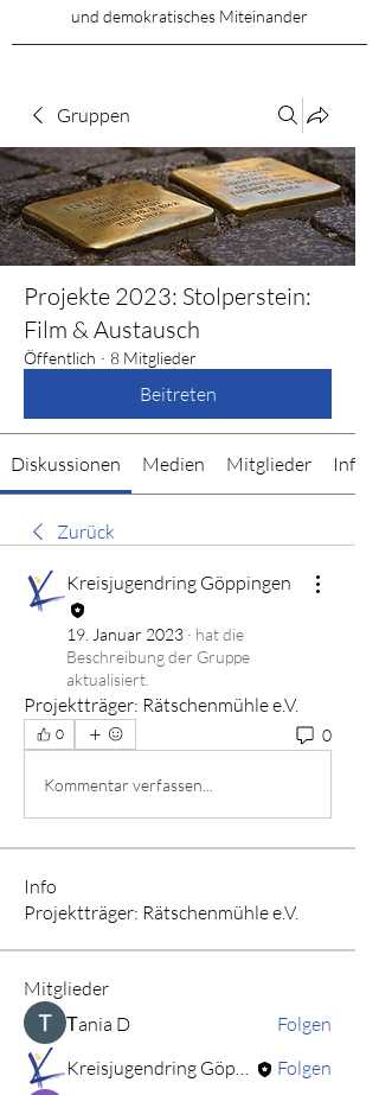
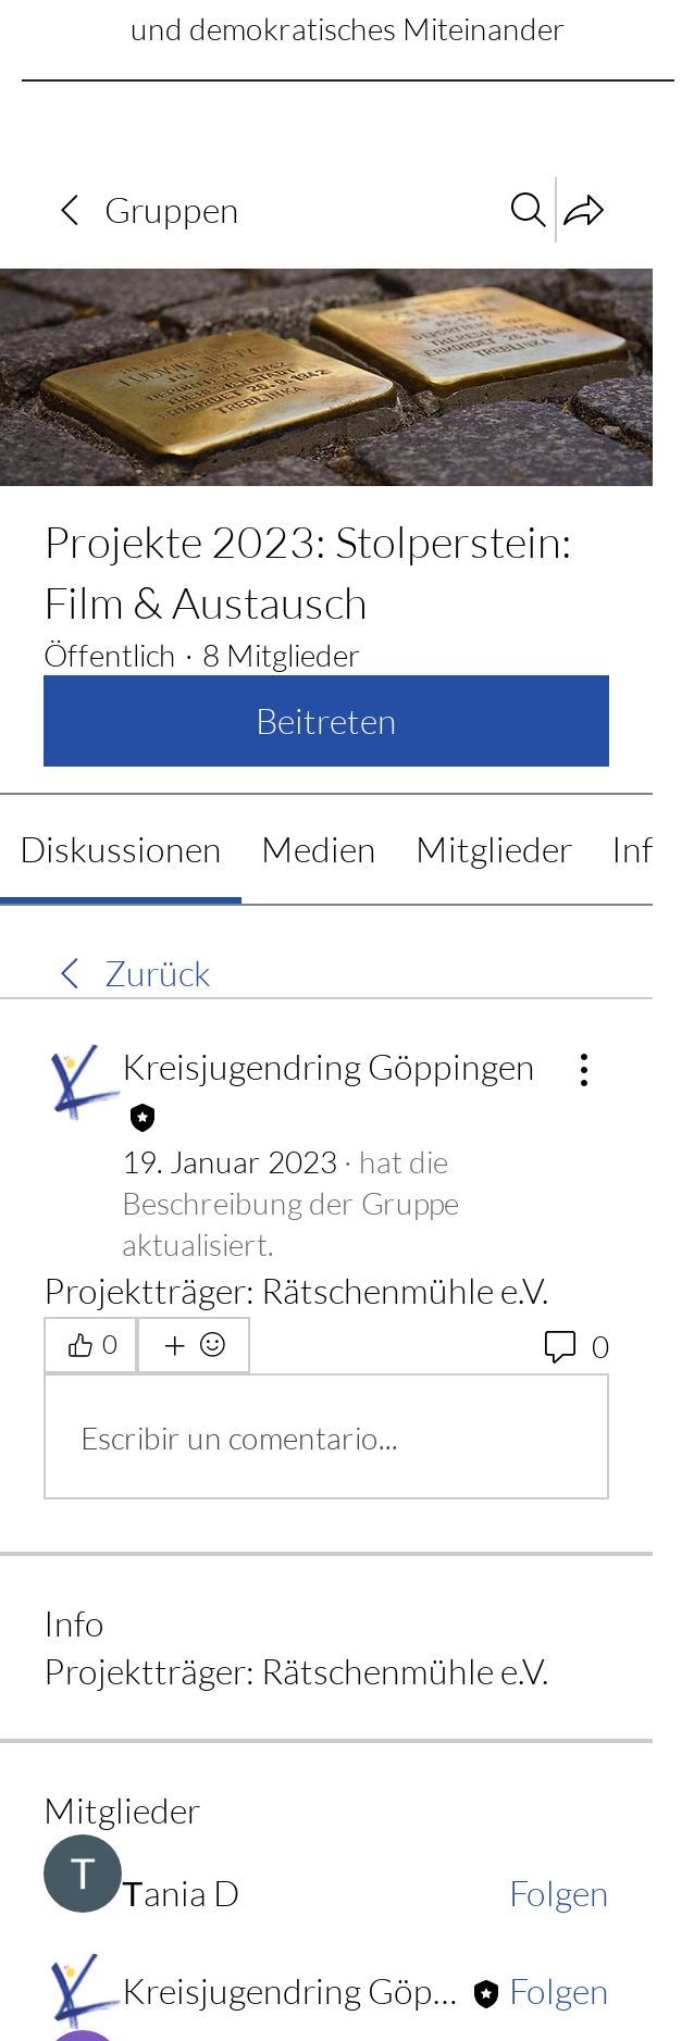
- Kommentar verfassen...
+ Escribir un comentario...
